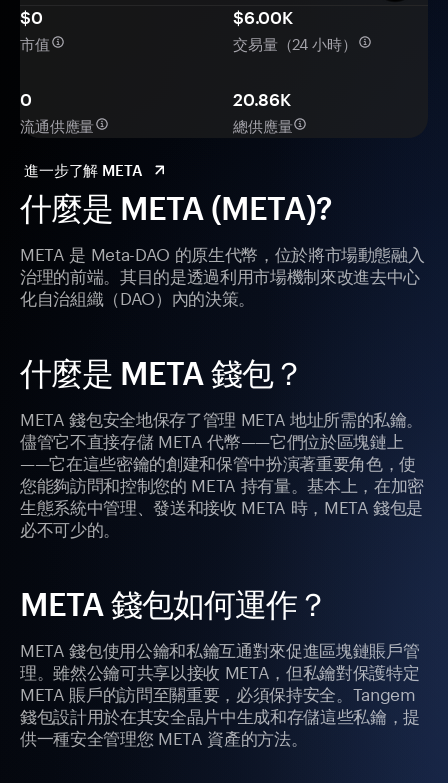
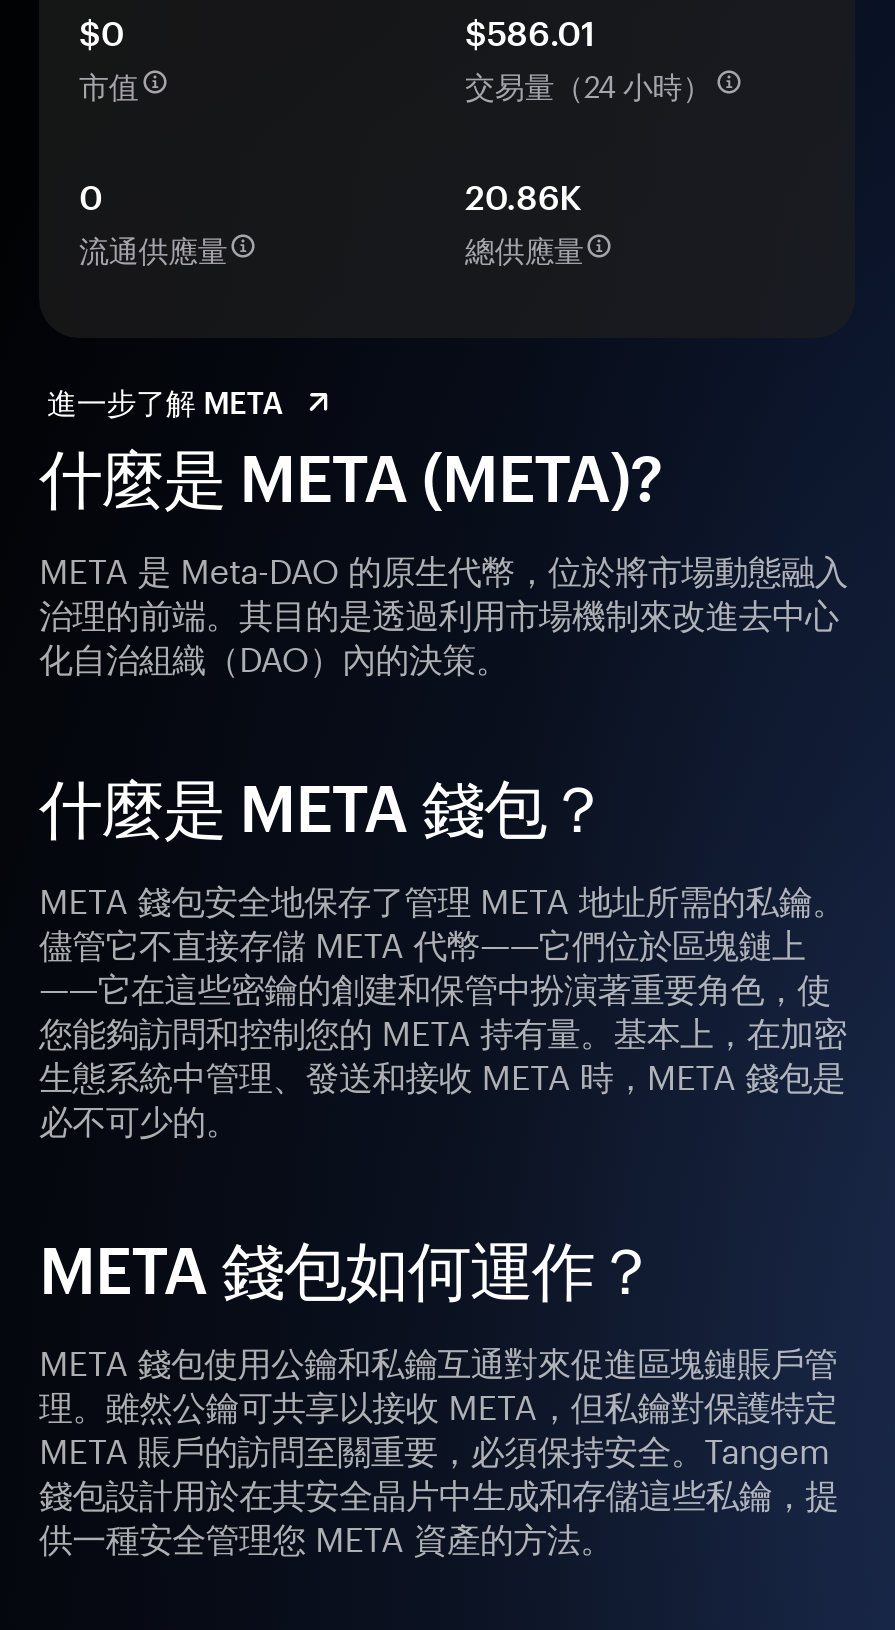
- $6.00K
+ $586.01
